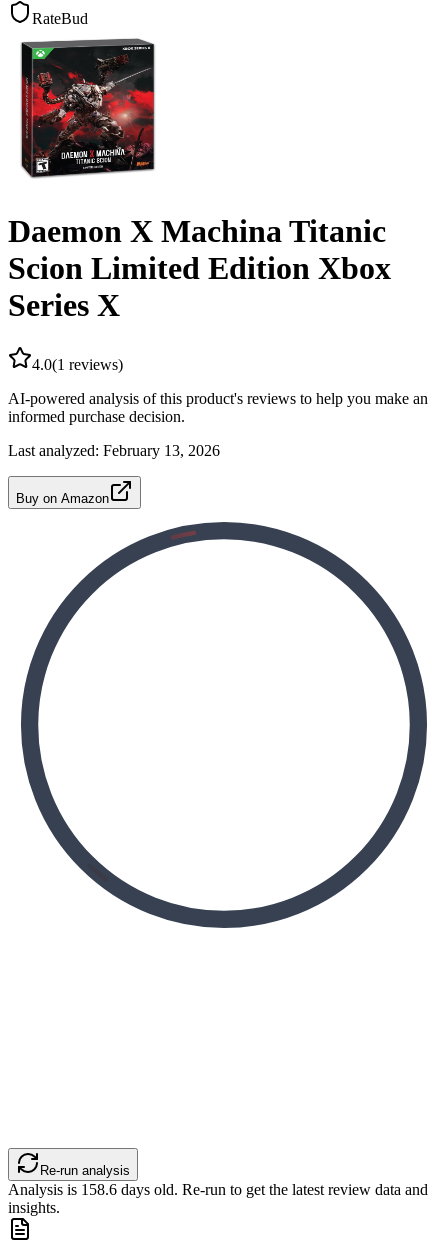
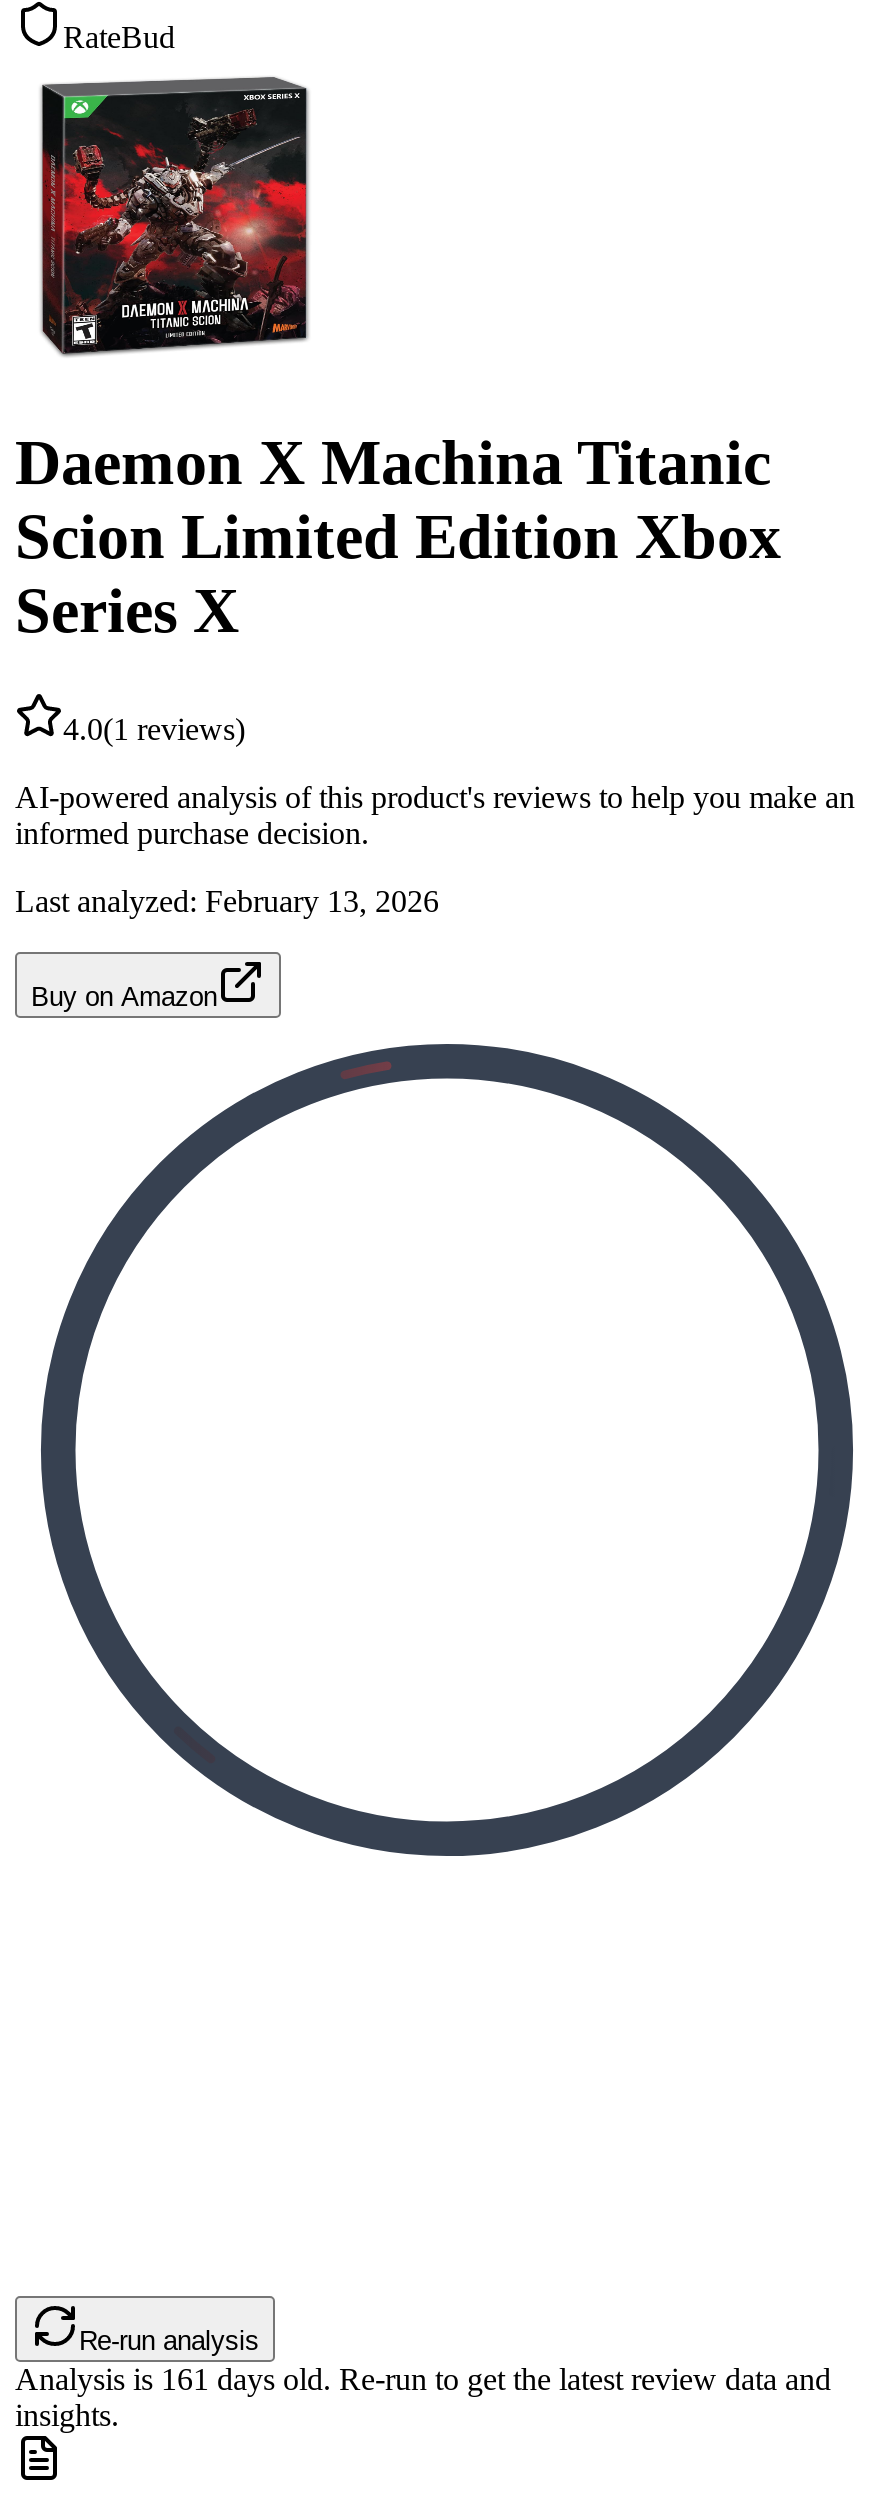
- Analysis is158.6days old. Re-run to get the latest review data and
+ Analysis is161days old. Re-run to get the latest review data and
